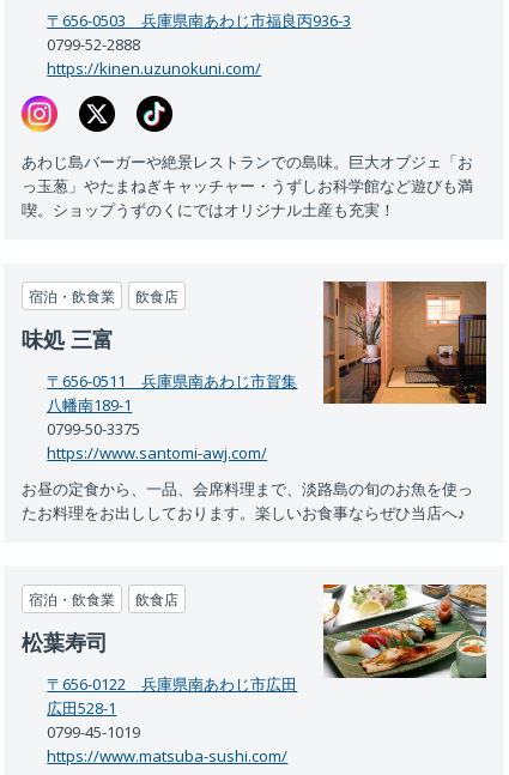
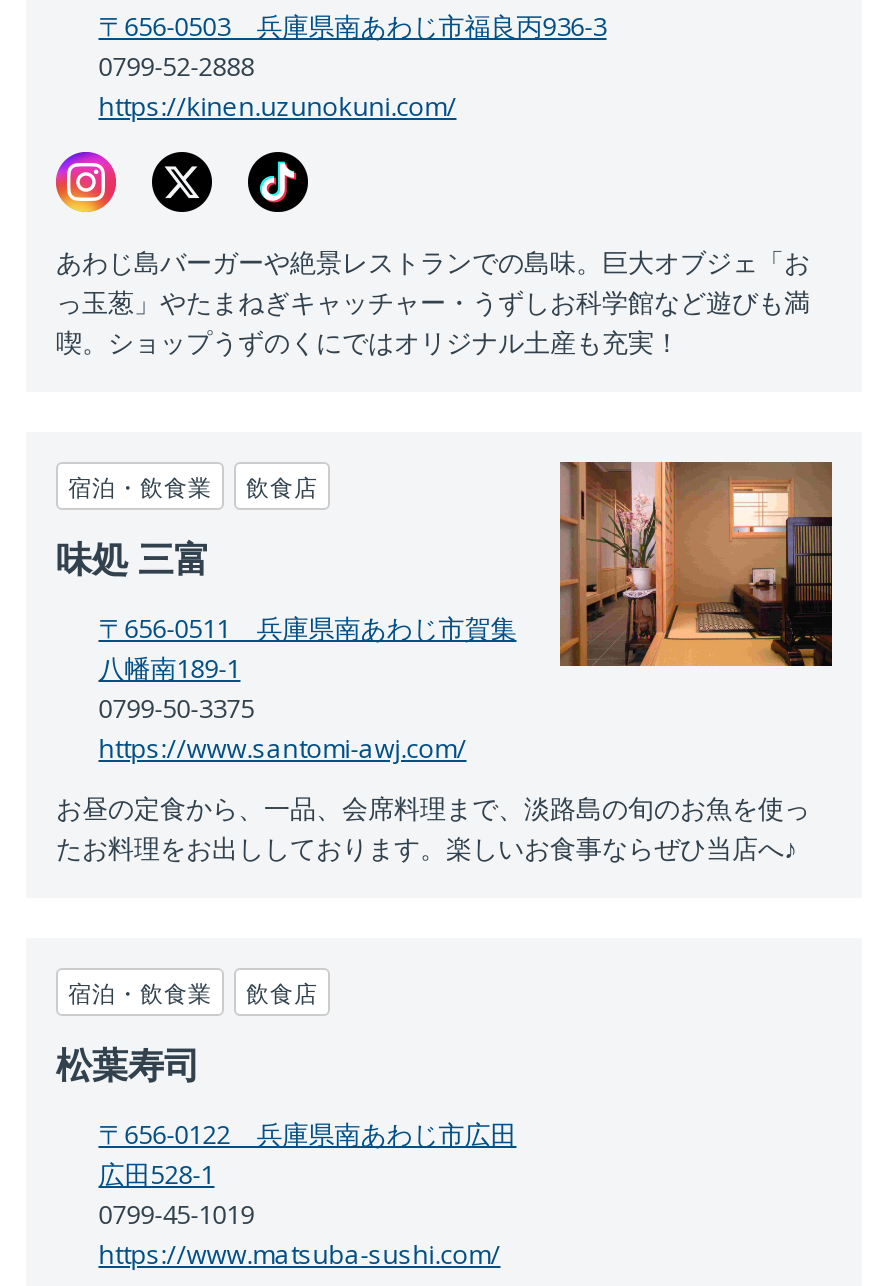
- [image]
